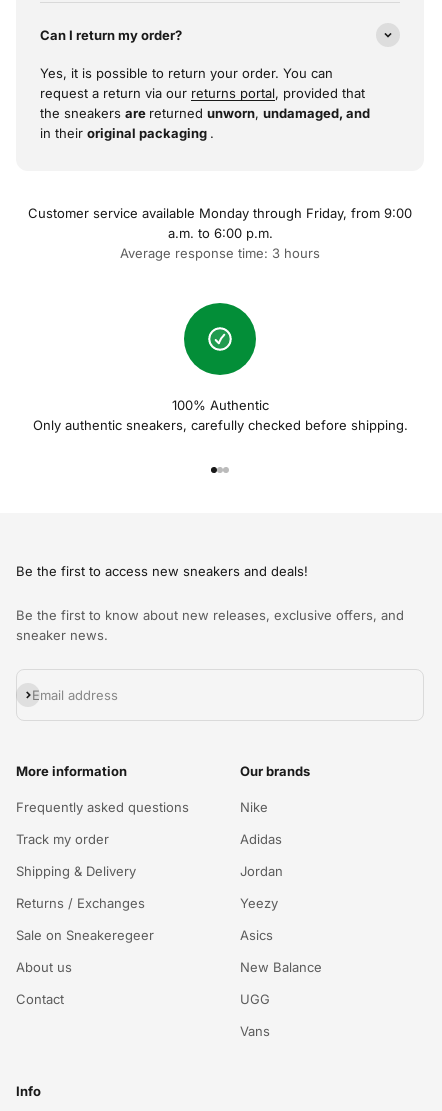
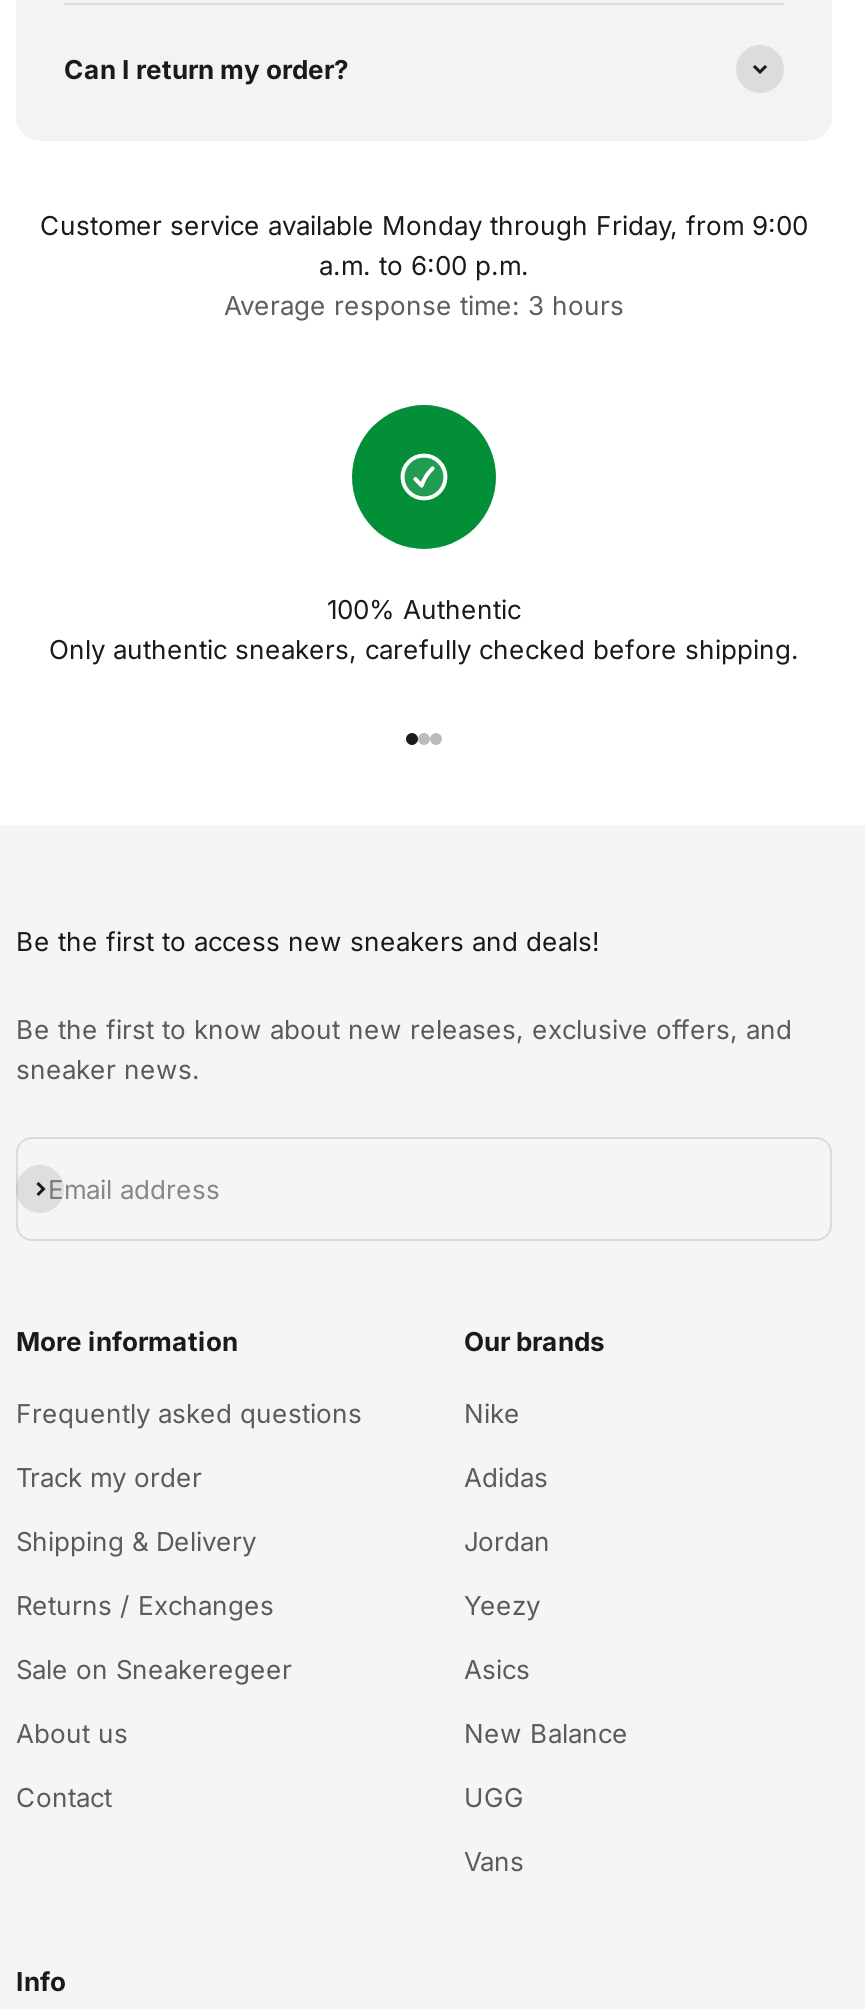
- Yes, it is possible to return your order. You can
- request a return via our returns portal, provided that
- the sneakers are returned unworn, undamaged, and
- in their original packaging.
